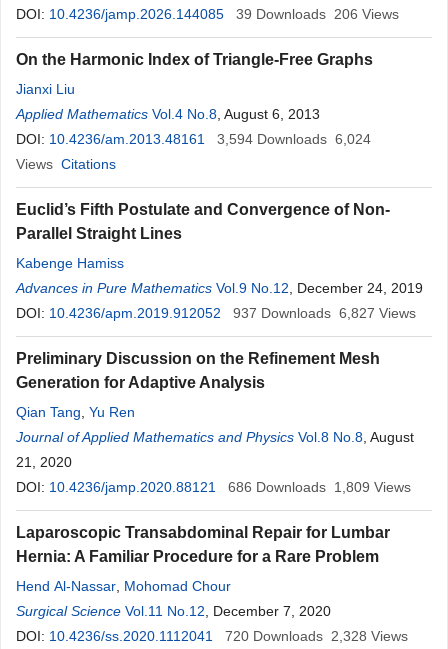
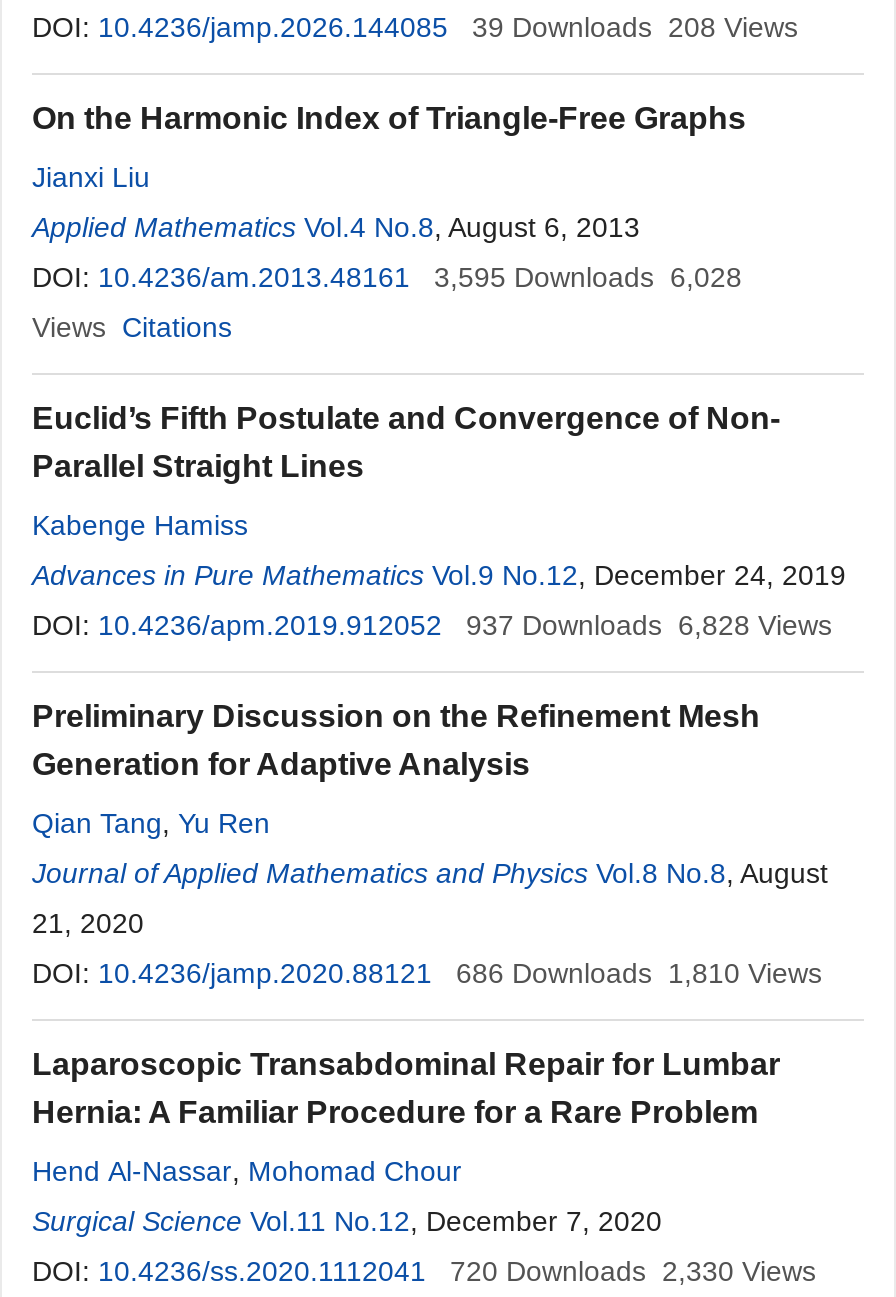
- 39 Downloads 206 Views
+ 39 Downloads 208 Views

- DOI: 10.4236/am.2013.48161 3,594 Downloads 6,024
+ DOI: 10.4236/am.2013.48161 3,595 Downloads 6,028

- 937 Downloads 6,827 Views
+ 937 Downloads 6,828 Views

- 686 Downloads 1,809 Views
+ 686 Downloads 1,810 Views

- 720 Downloads 2,328 Views
+ 720 Downloads 2,330 Views
